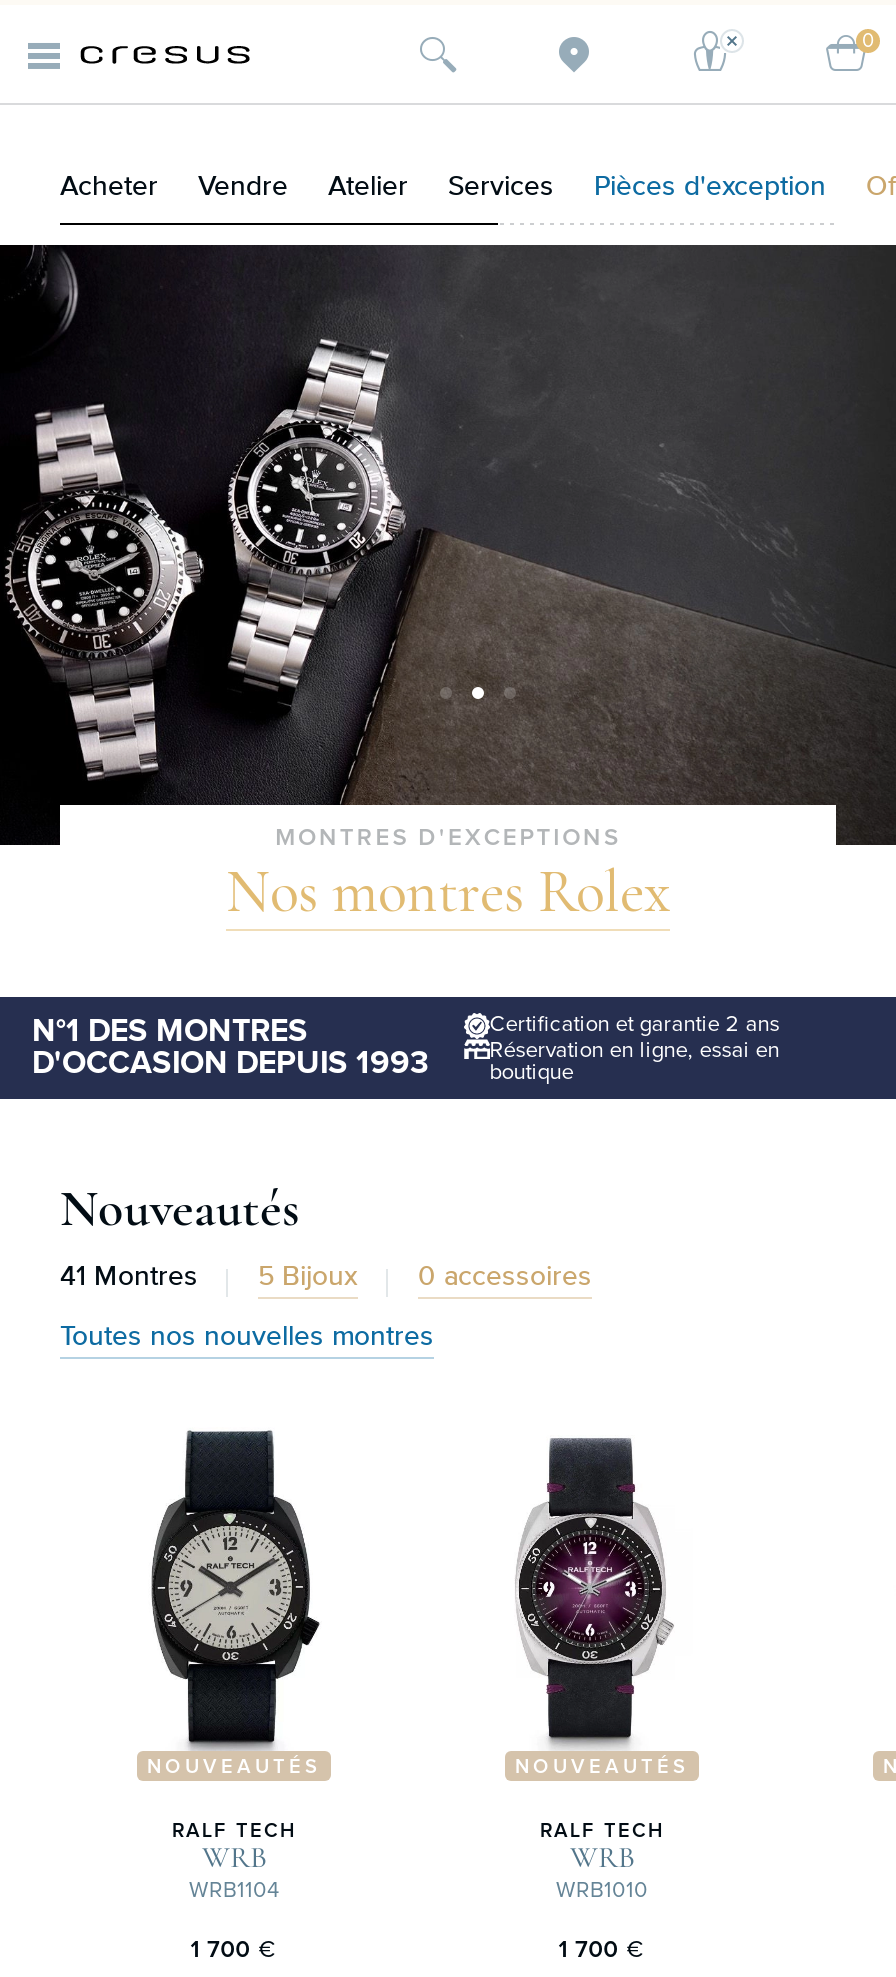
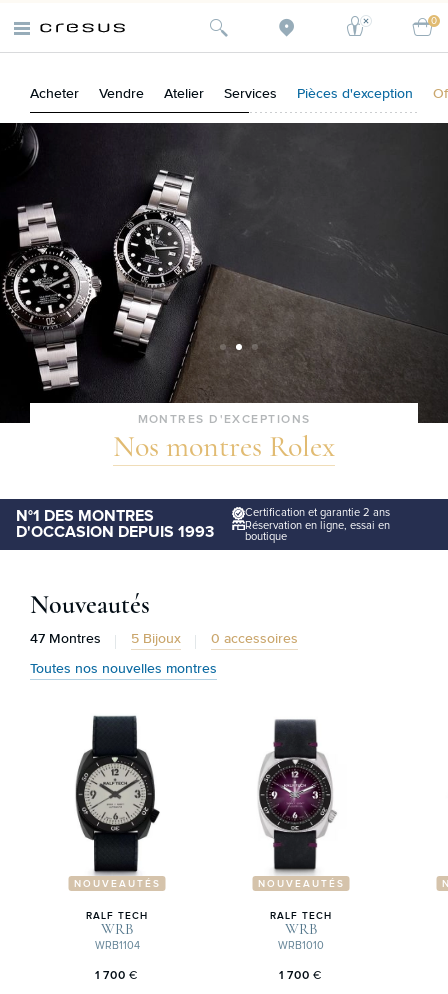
- 41 Montres
+ 47 Montres
